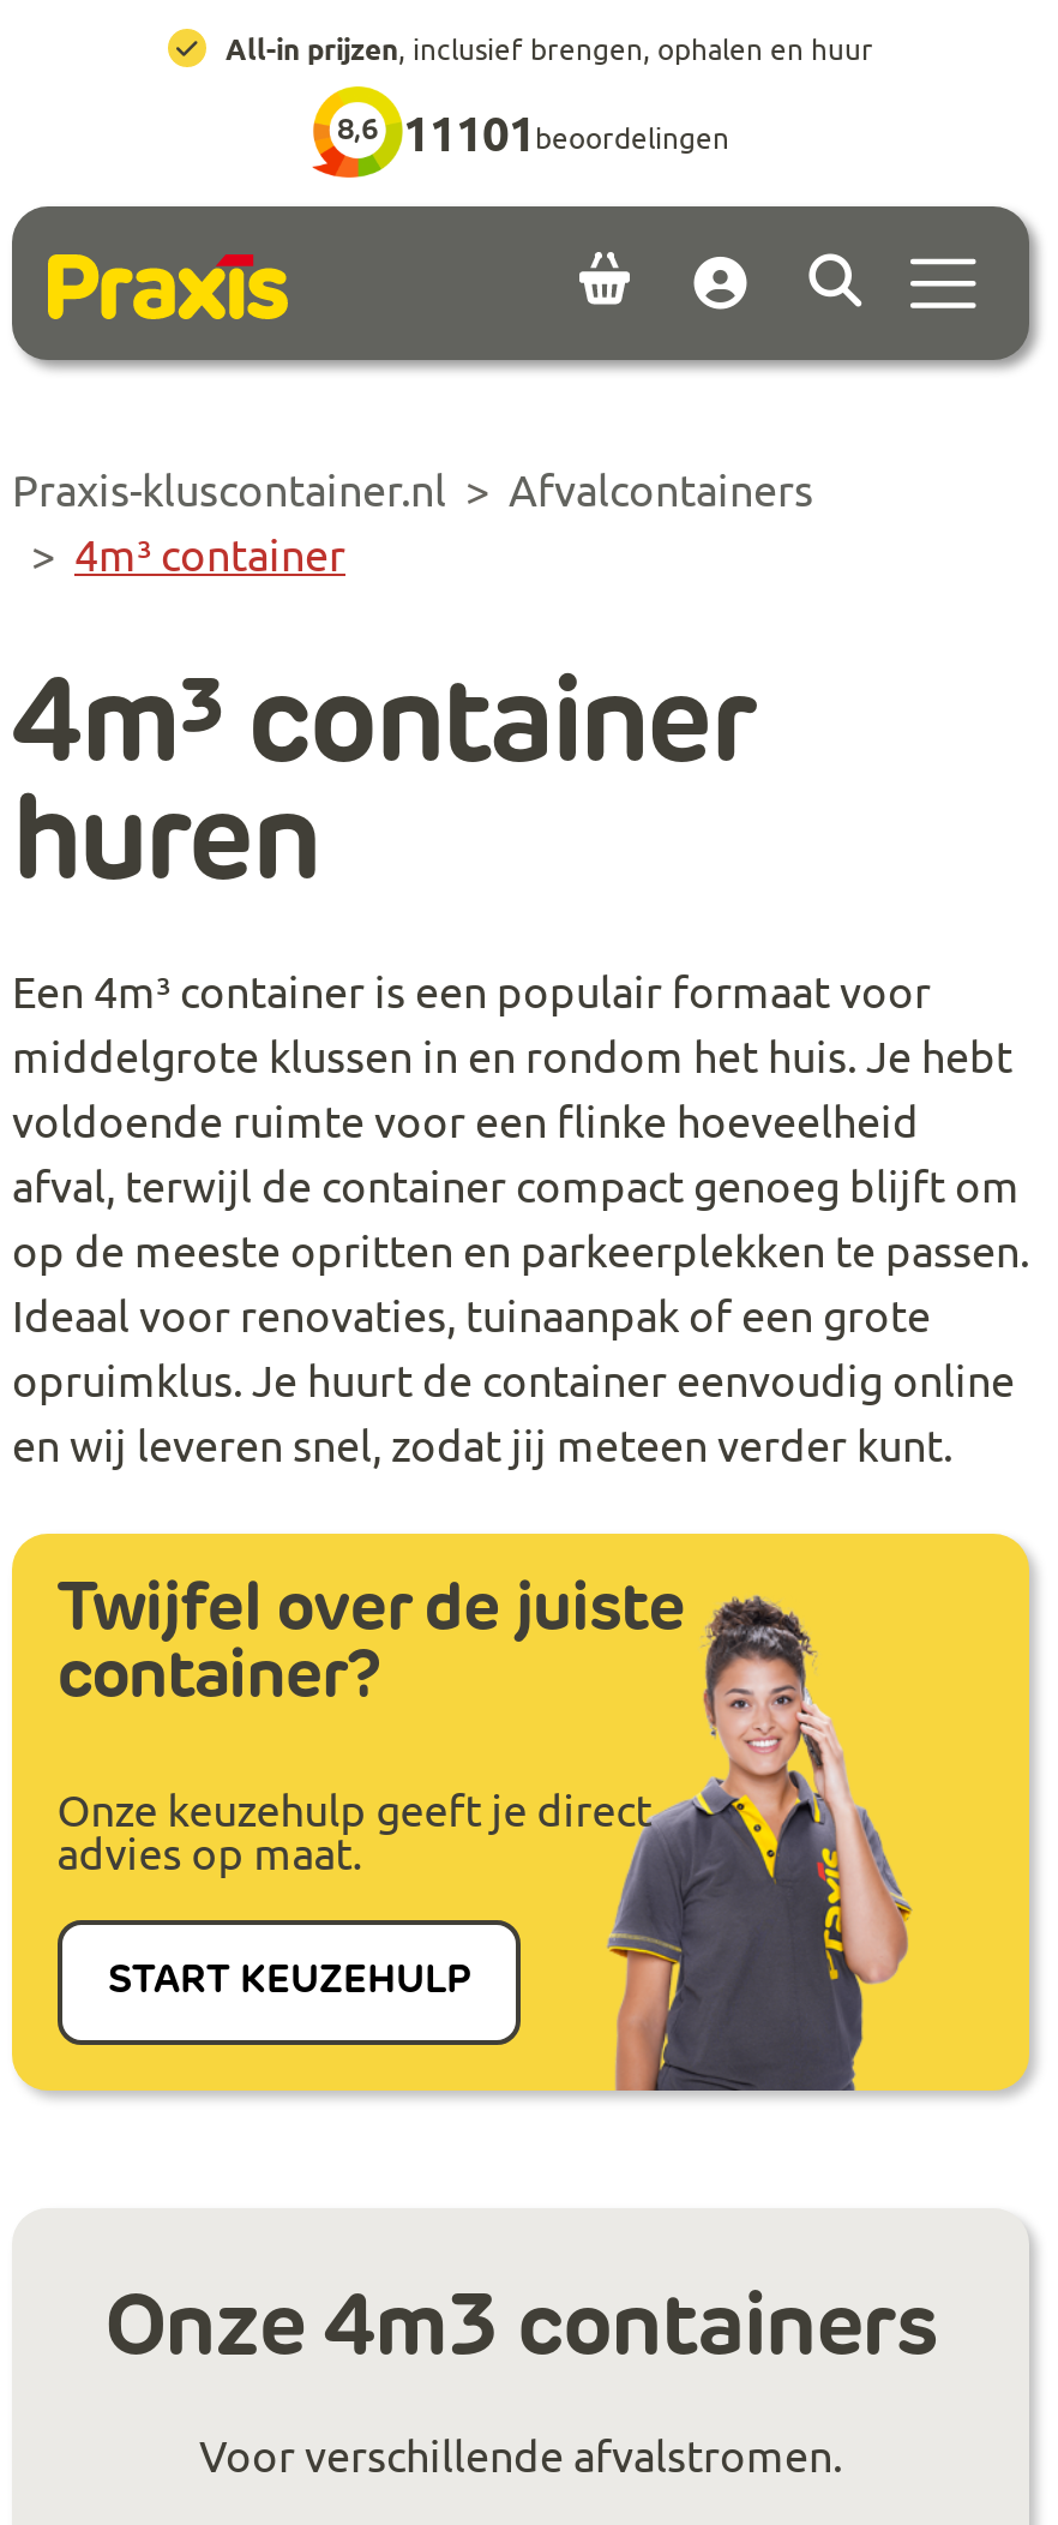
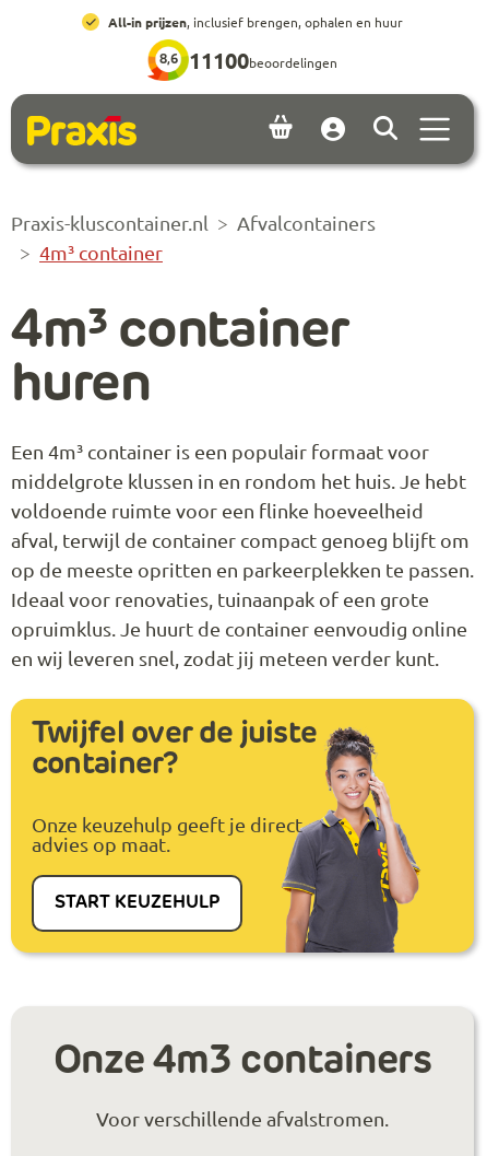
- 11101beoordelingen
+ 11100beoordelingen
